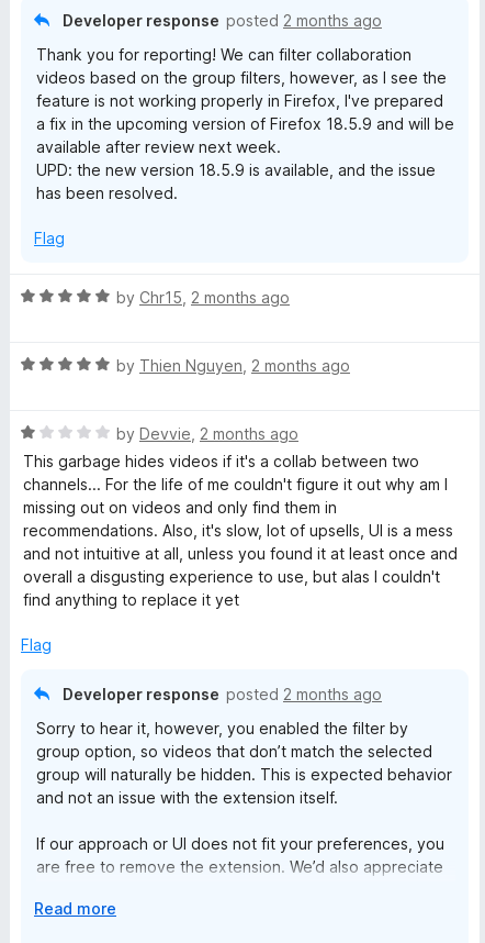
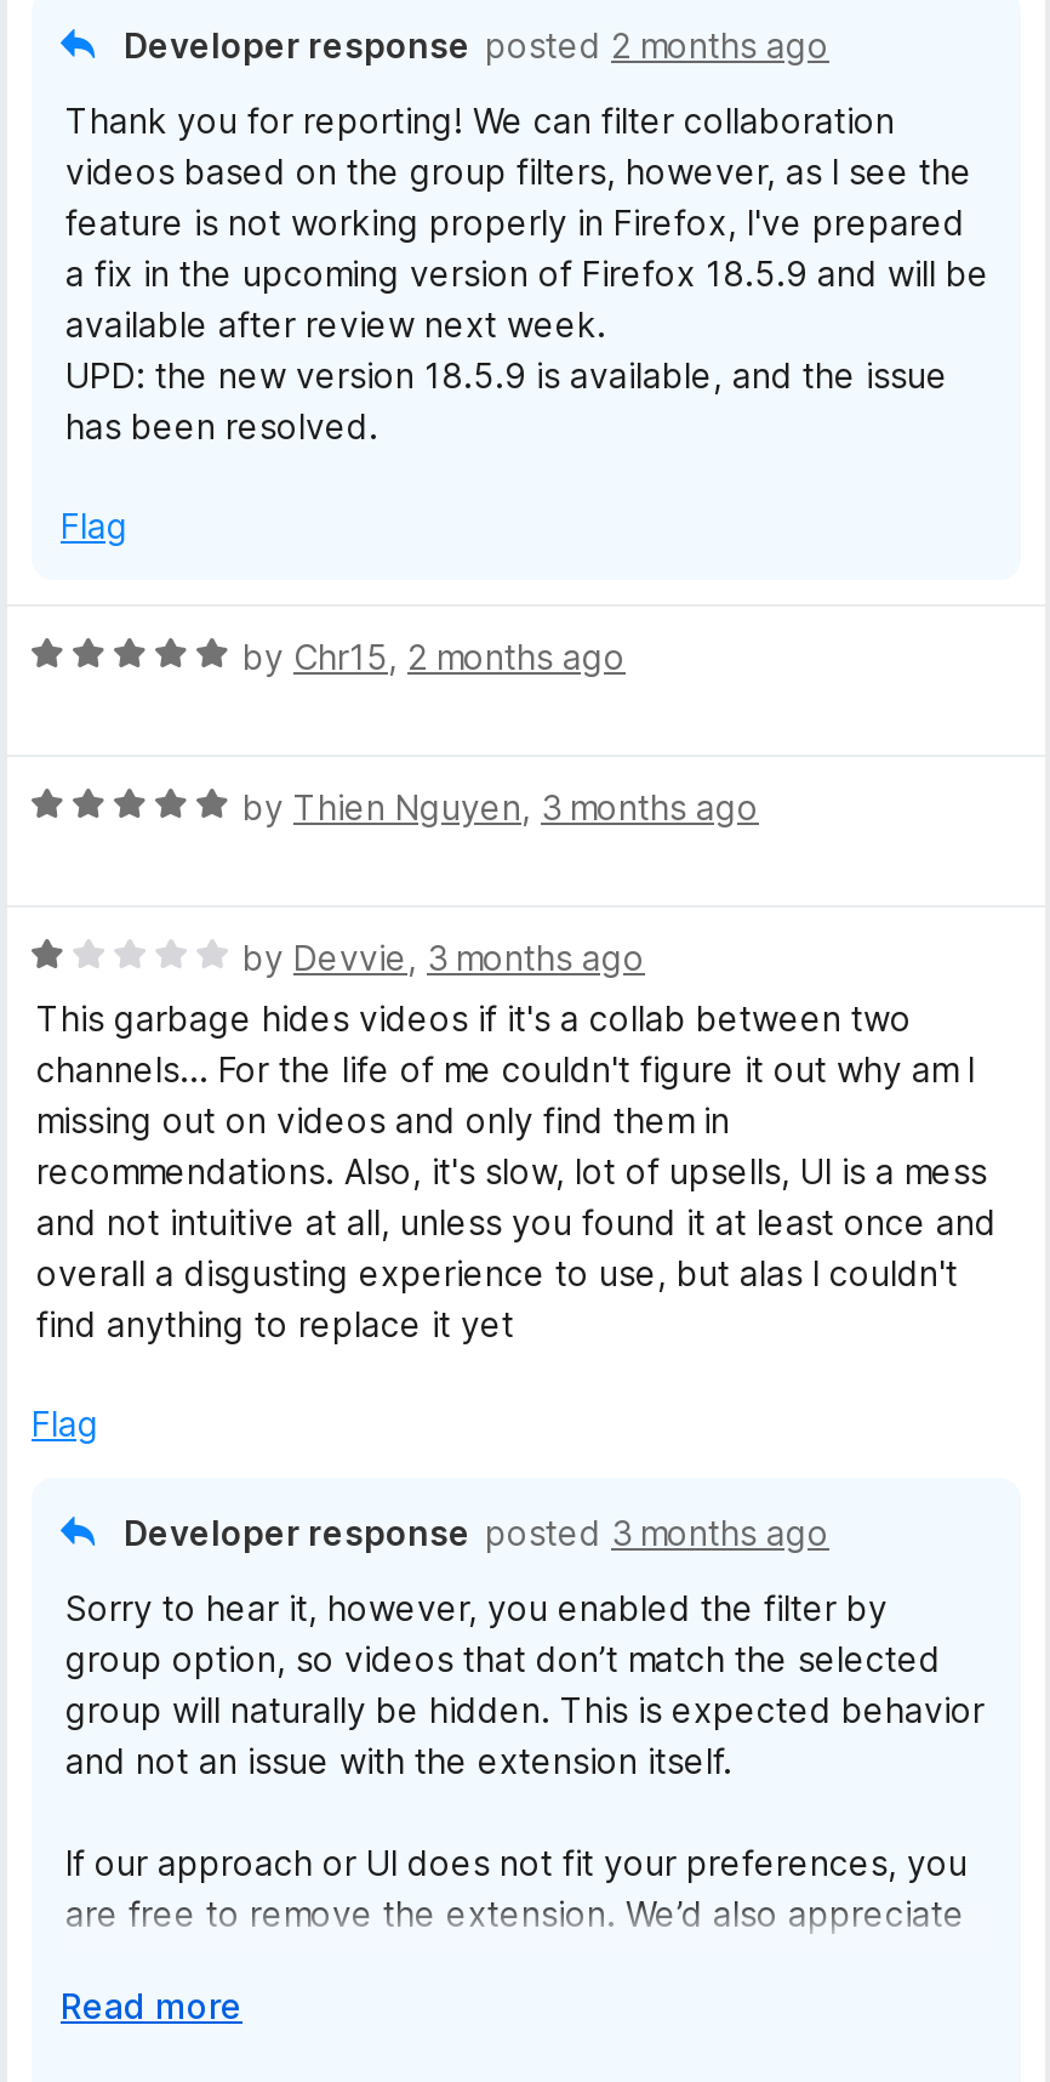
- by Thien Nguyen, 2 months ago
+ by Thien Nguyen, 3 months ago

- by Devvie, 2 months ago
+ by Devvie, 3 months ago

- Developer response posted 2 months ago
+ Developer response posted 3 months ago
